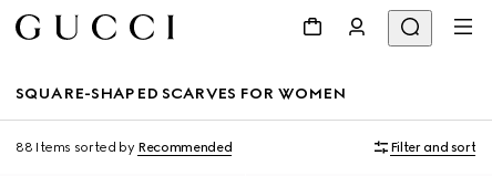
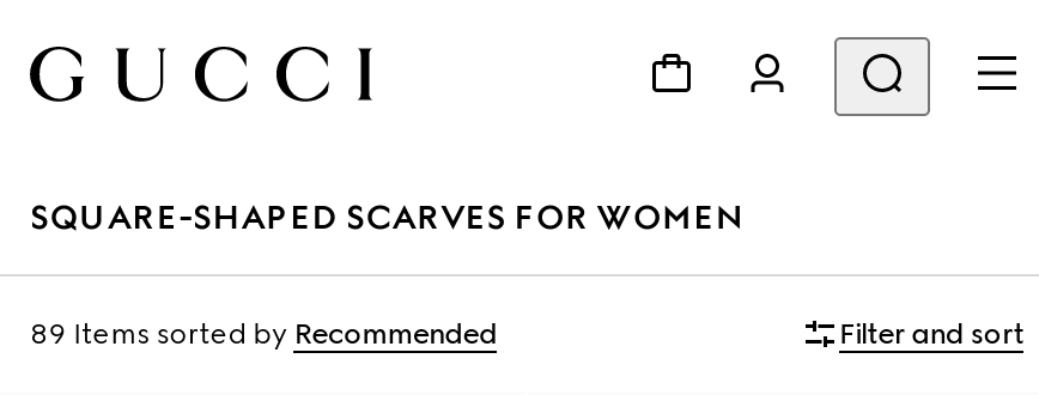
- 88 Items sorted by Recommended
+ 89 Items sorted by Recommended
